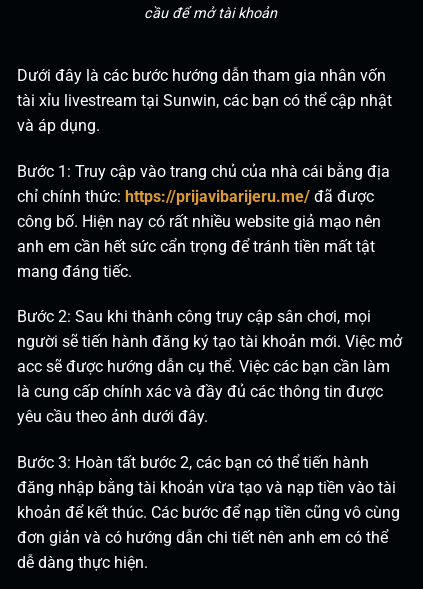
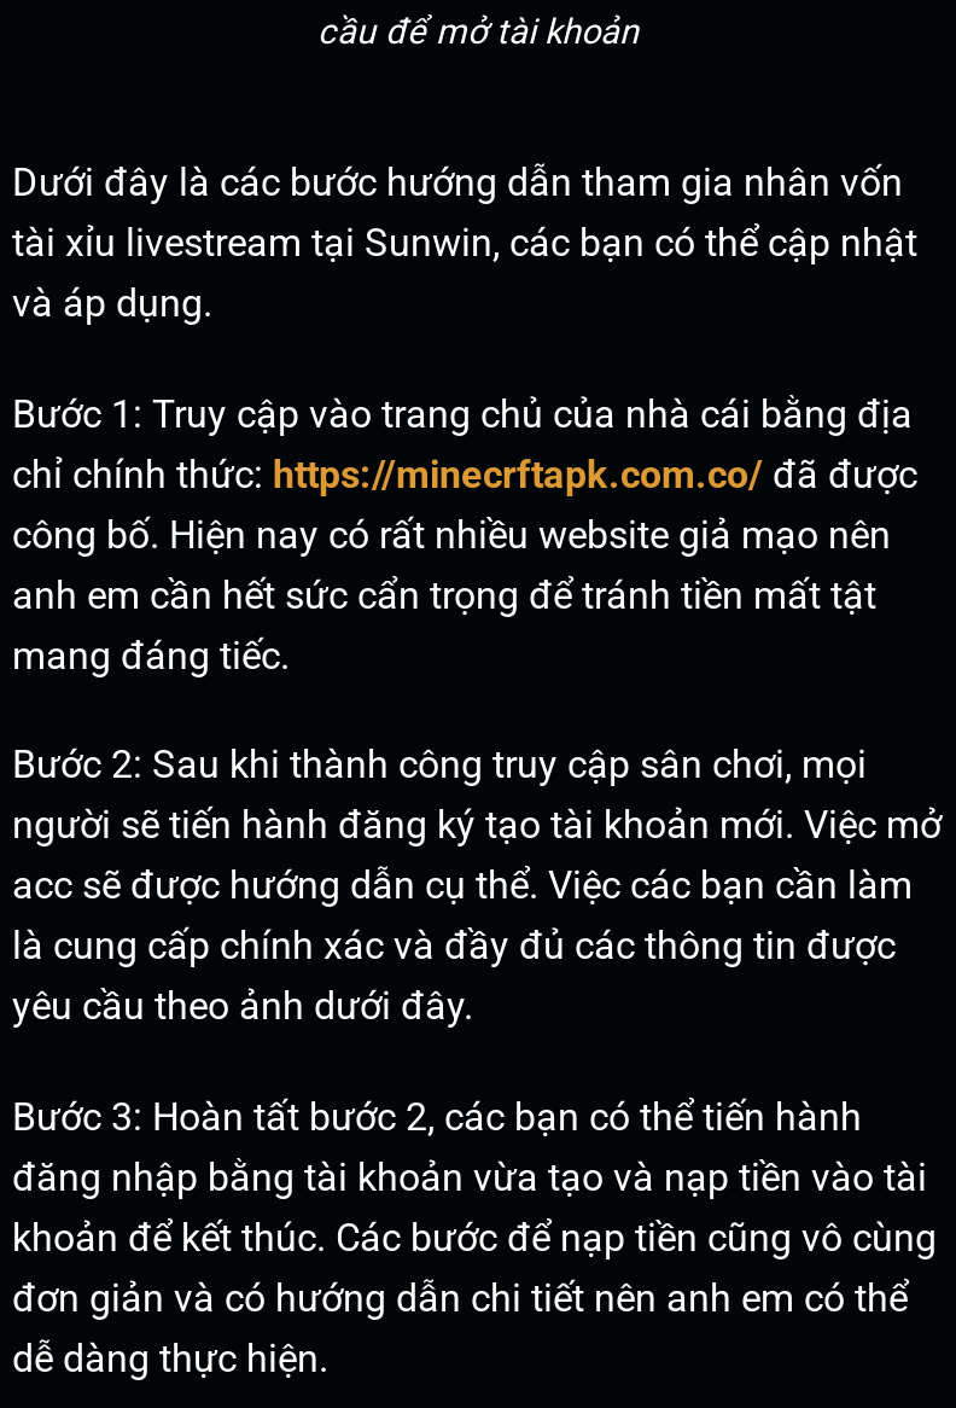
- chỉ chính thức: https://prijavibarijeru.me/ đã được
+ chỉ chính thức: https://minecrftapk.com.co/ đã được
